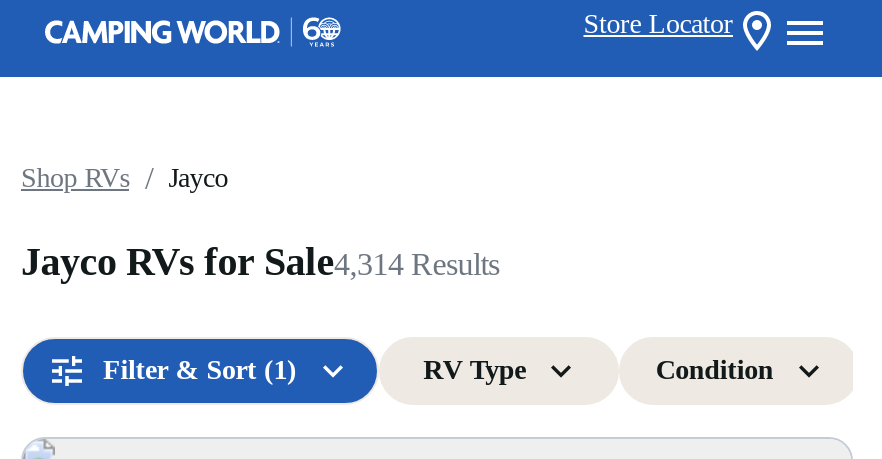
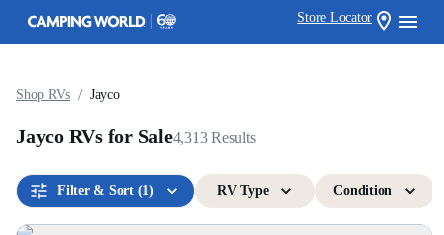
- Jayco RVs for Sale4,314 Results
+ Jayco RVs for Sale4,313 Results
